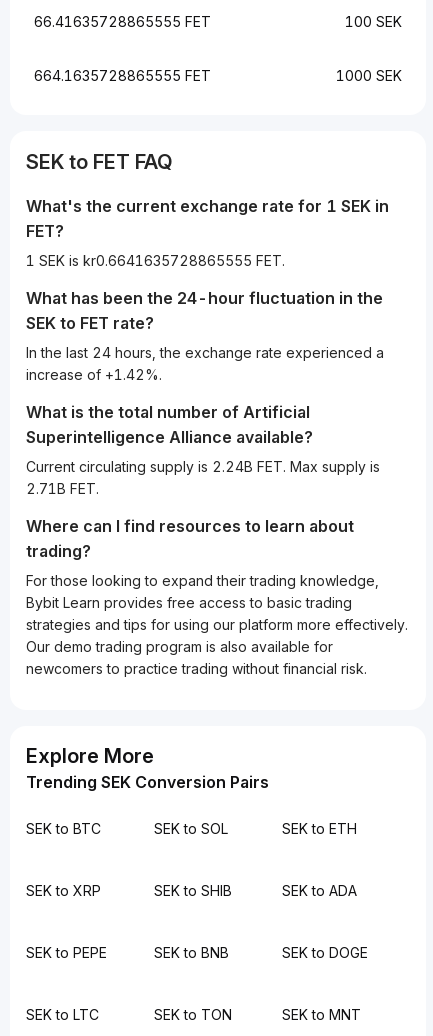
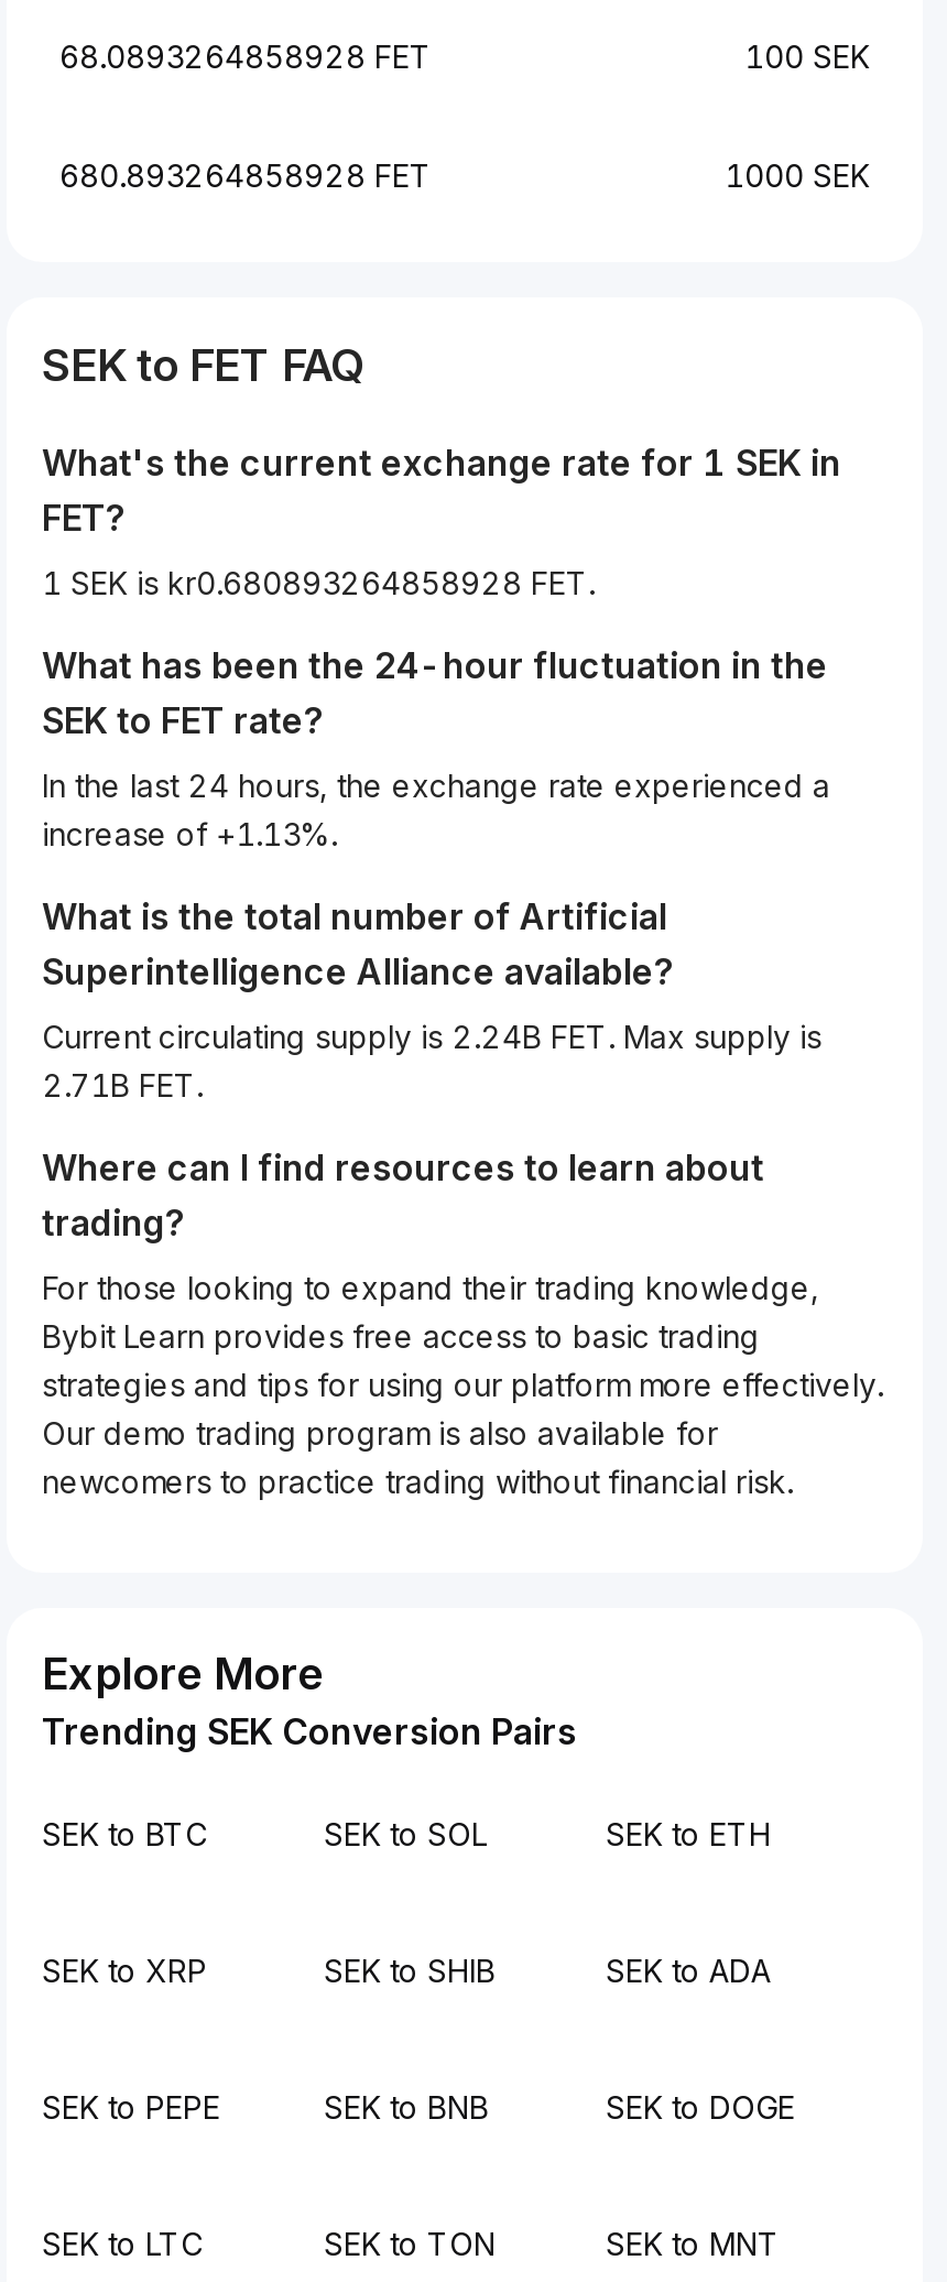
- 66.41635728865555 FET
+ 68.0893264858928 FET

- 664.1635728865555 FET
+ 680.893264858928 FET

- 1 SEK is kr0.6641635728865555 FET.
+ 1 SEK is kr0.680893264858928 FET.

- increase of +1.42%.
+ increase of +1.13%.
